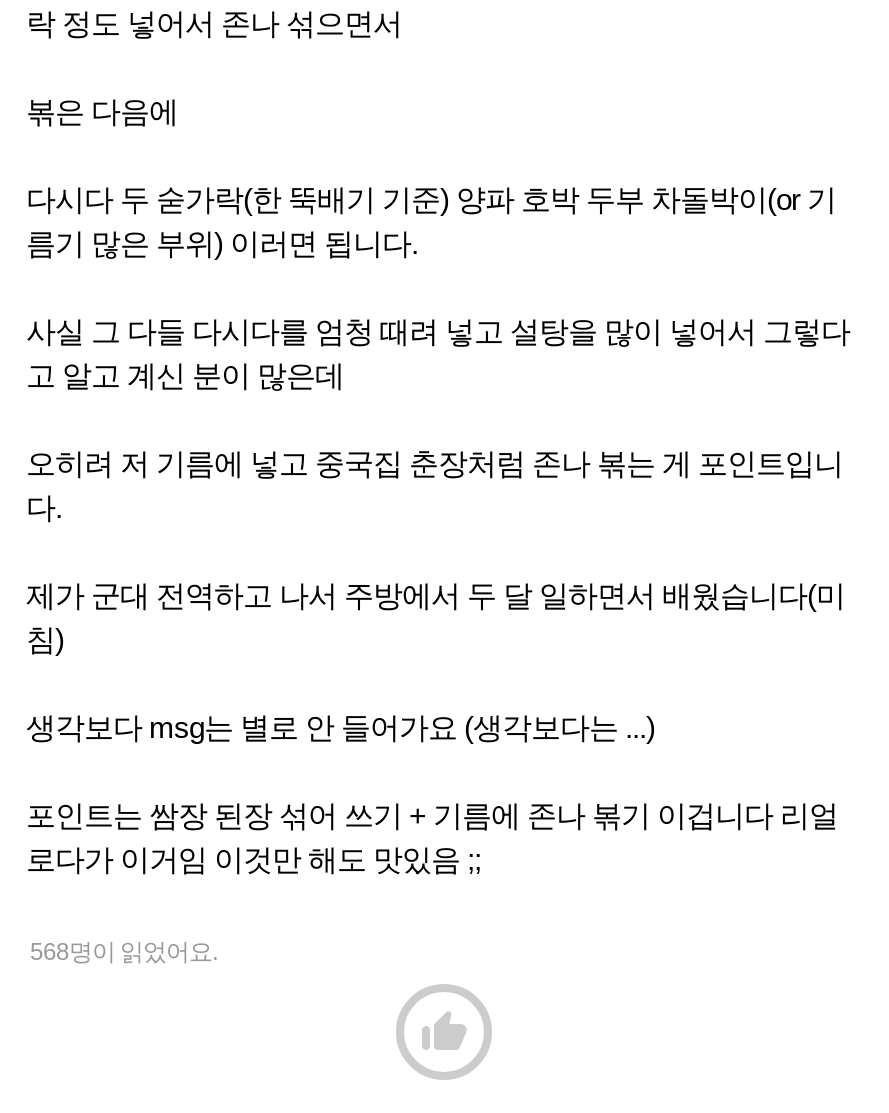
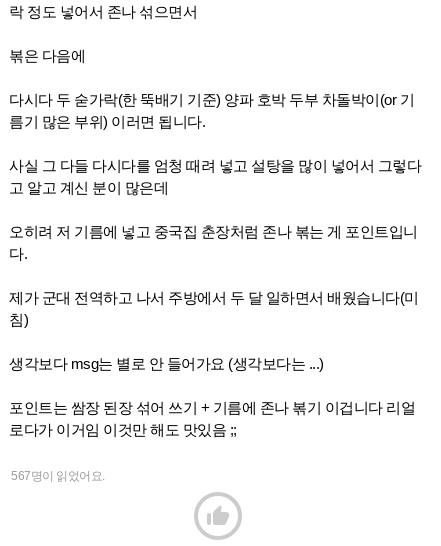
- 568명이 읽었어요.
+ 567명이 읽었어요.
